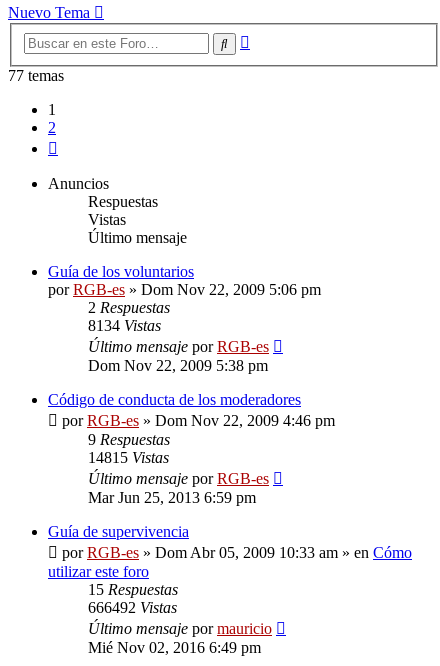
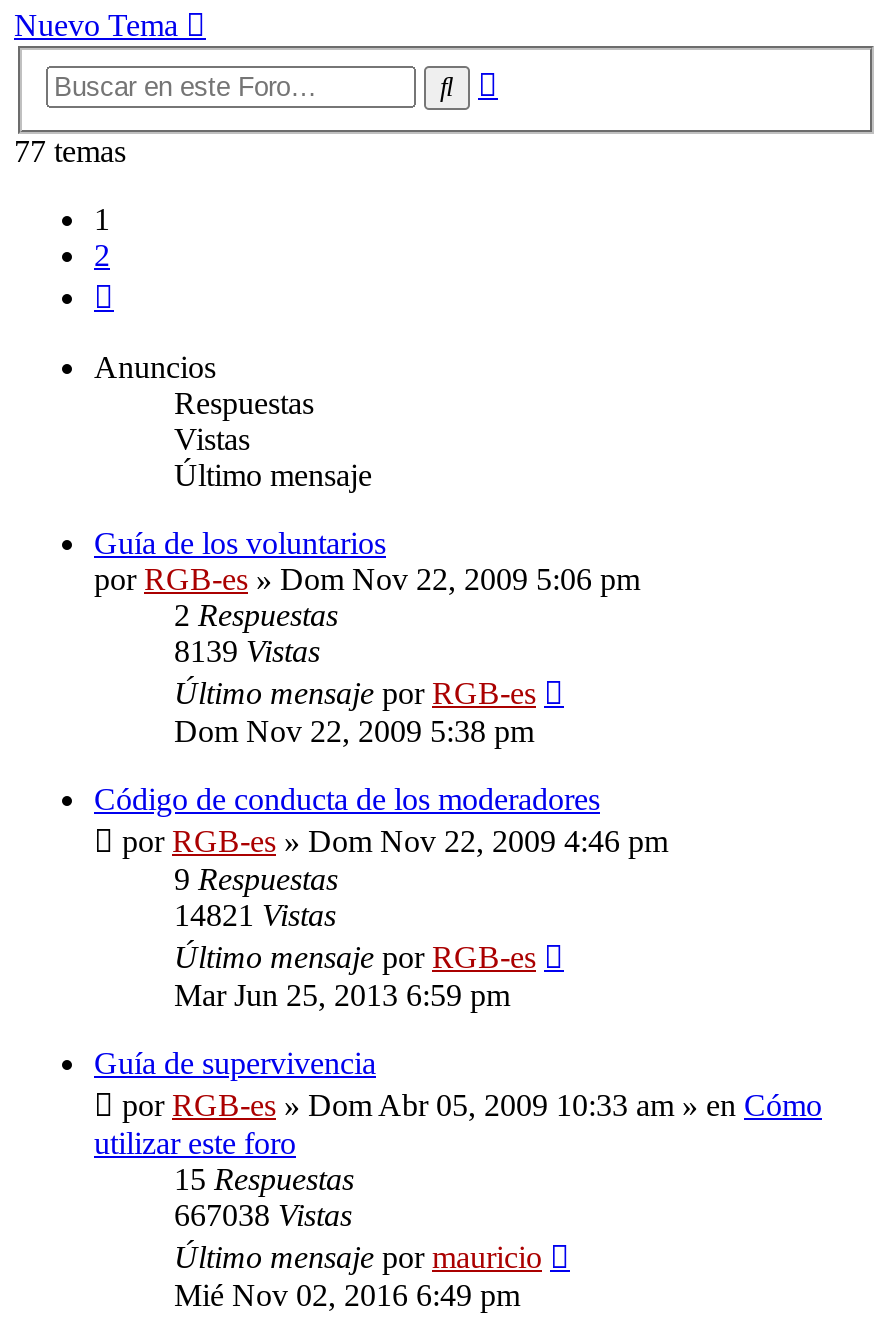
- 8134Vistas
+ 8139Vistas

- 14815 Vistas
+ 14821 Vistas

- 666492 Vistas
+ 667038 Vistas
